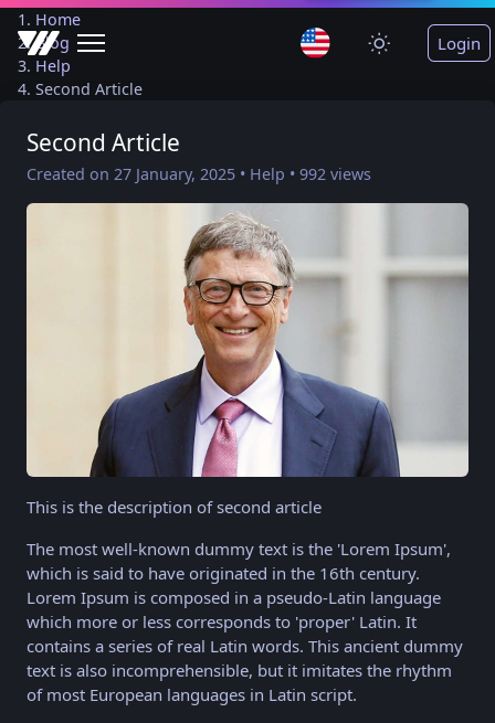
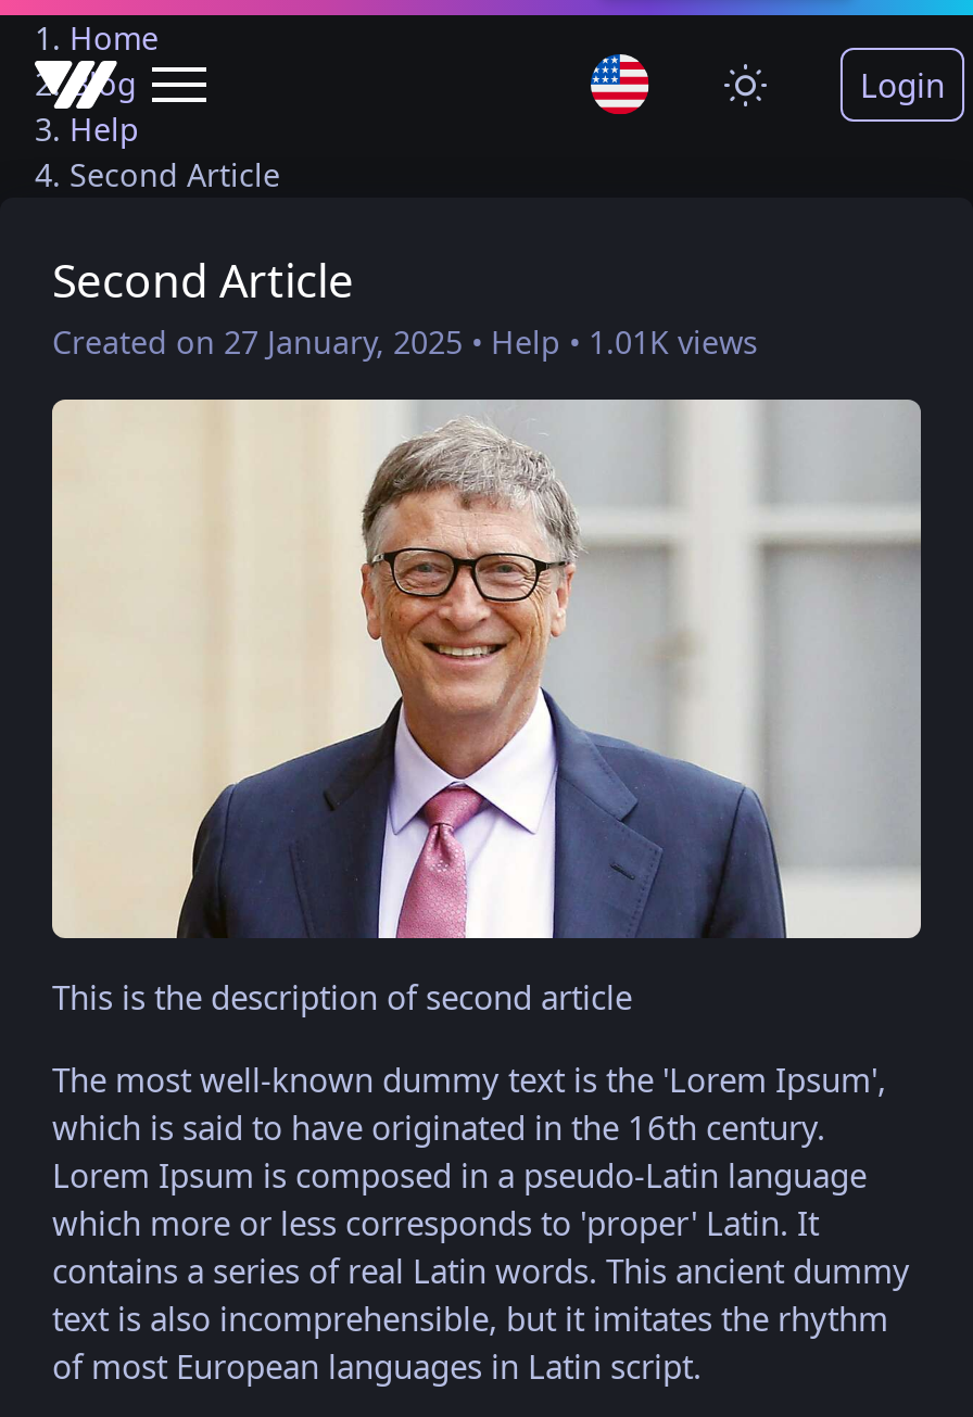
- Created on 27 January, 2025 • Help • 992 views
+ Created on 27 January, 2025 • Help • 1.01K views
